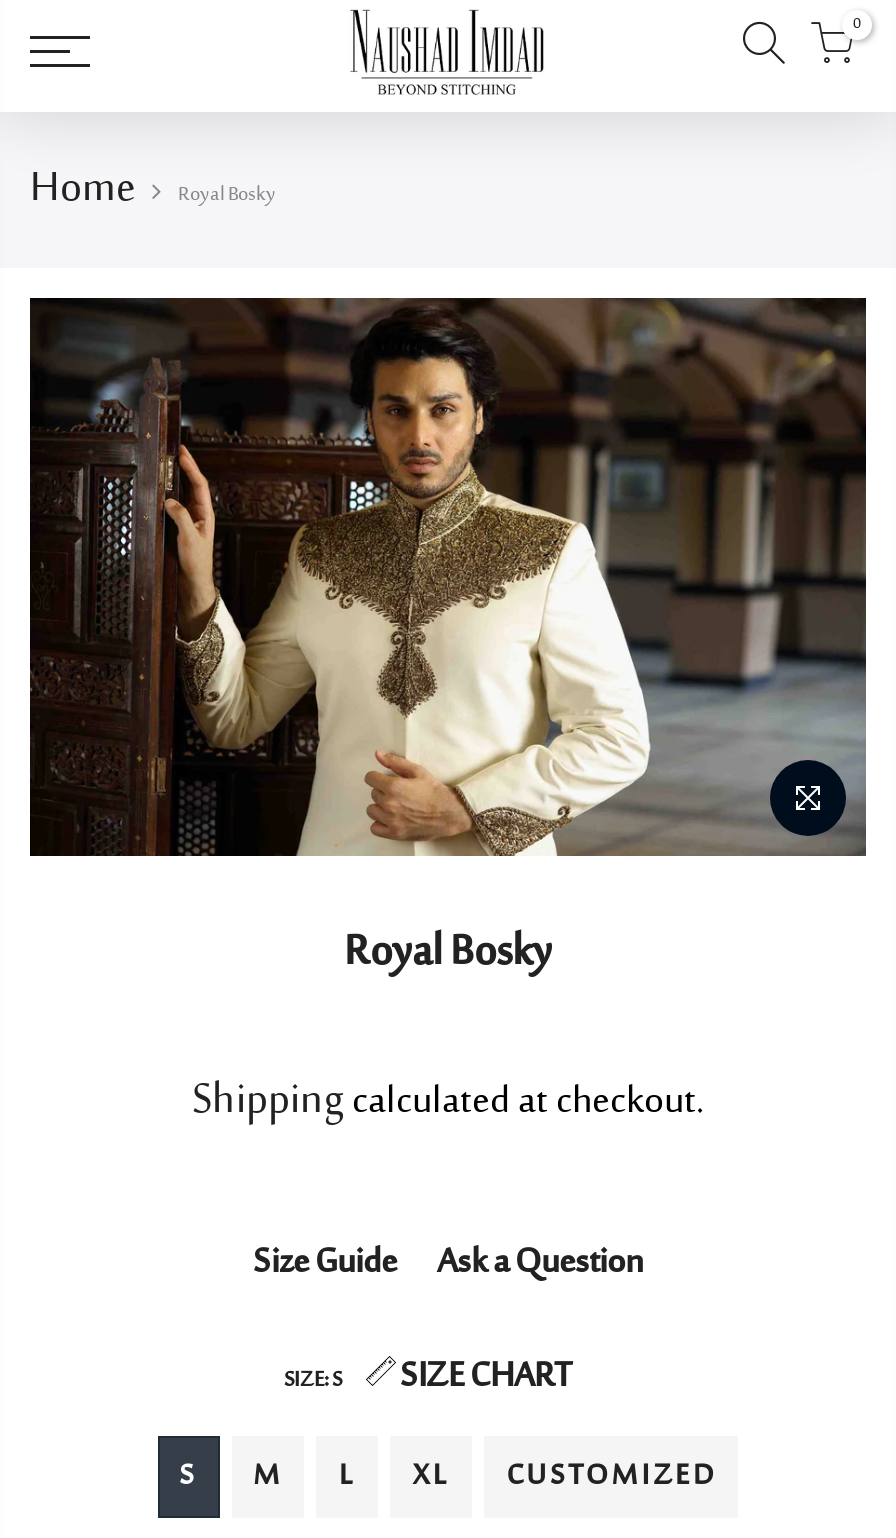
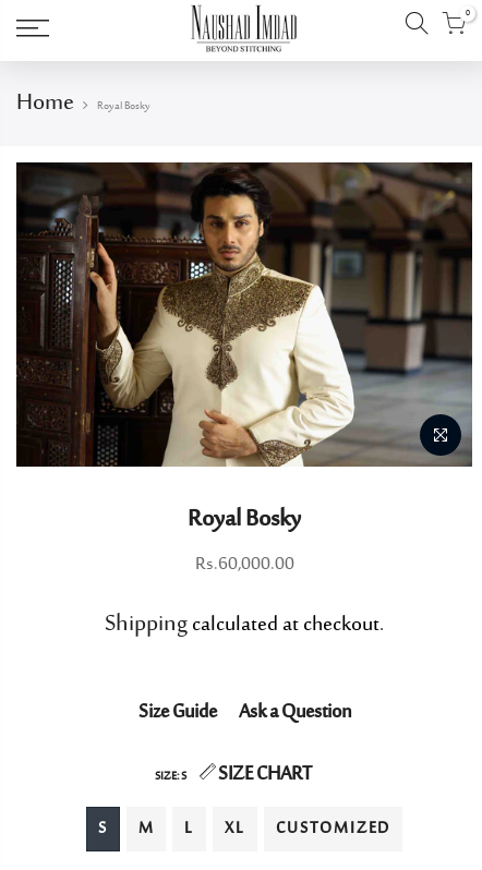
+ Rs.60,000.00
